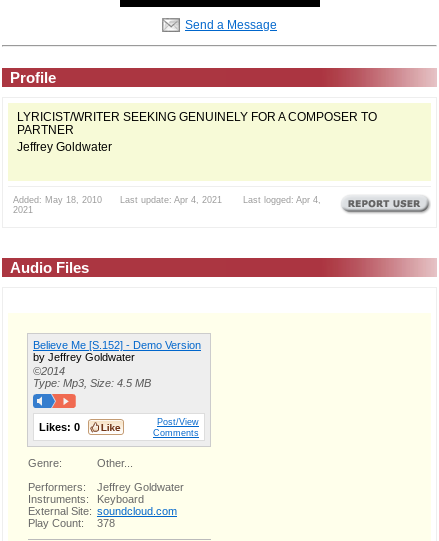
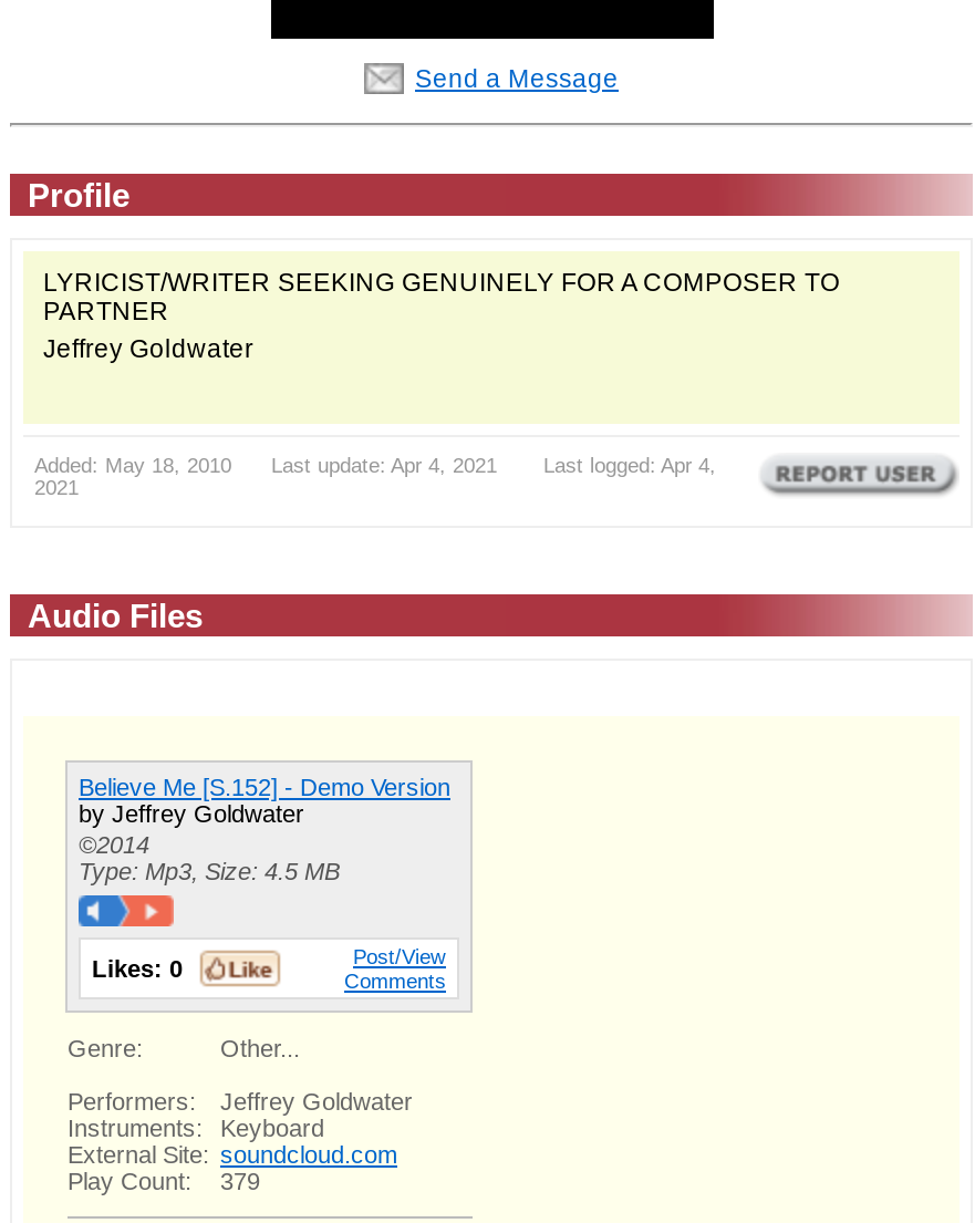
- Play Count: 378
+ Play Count: 379
